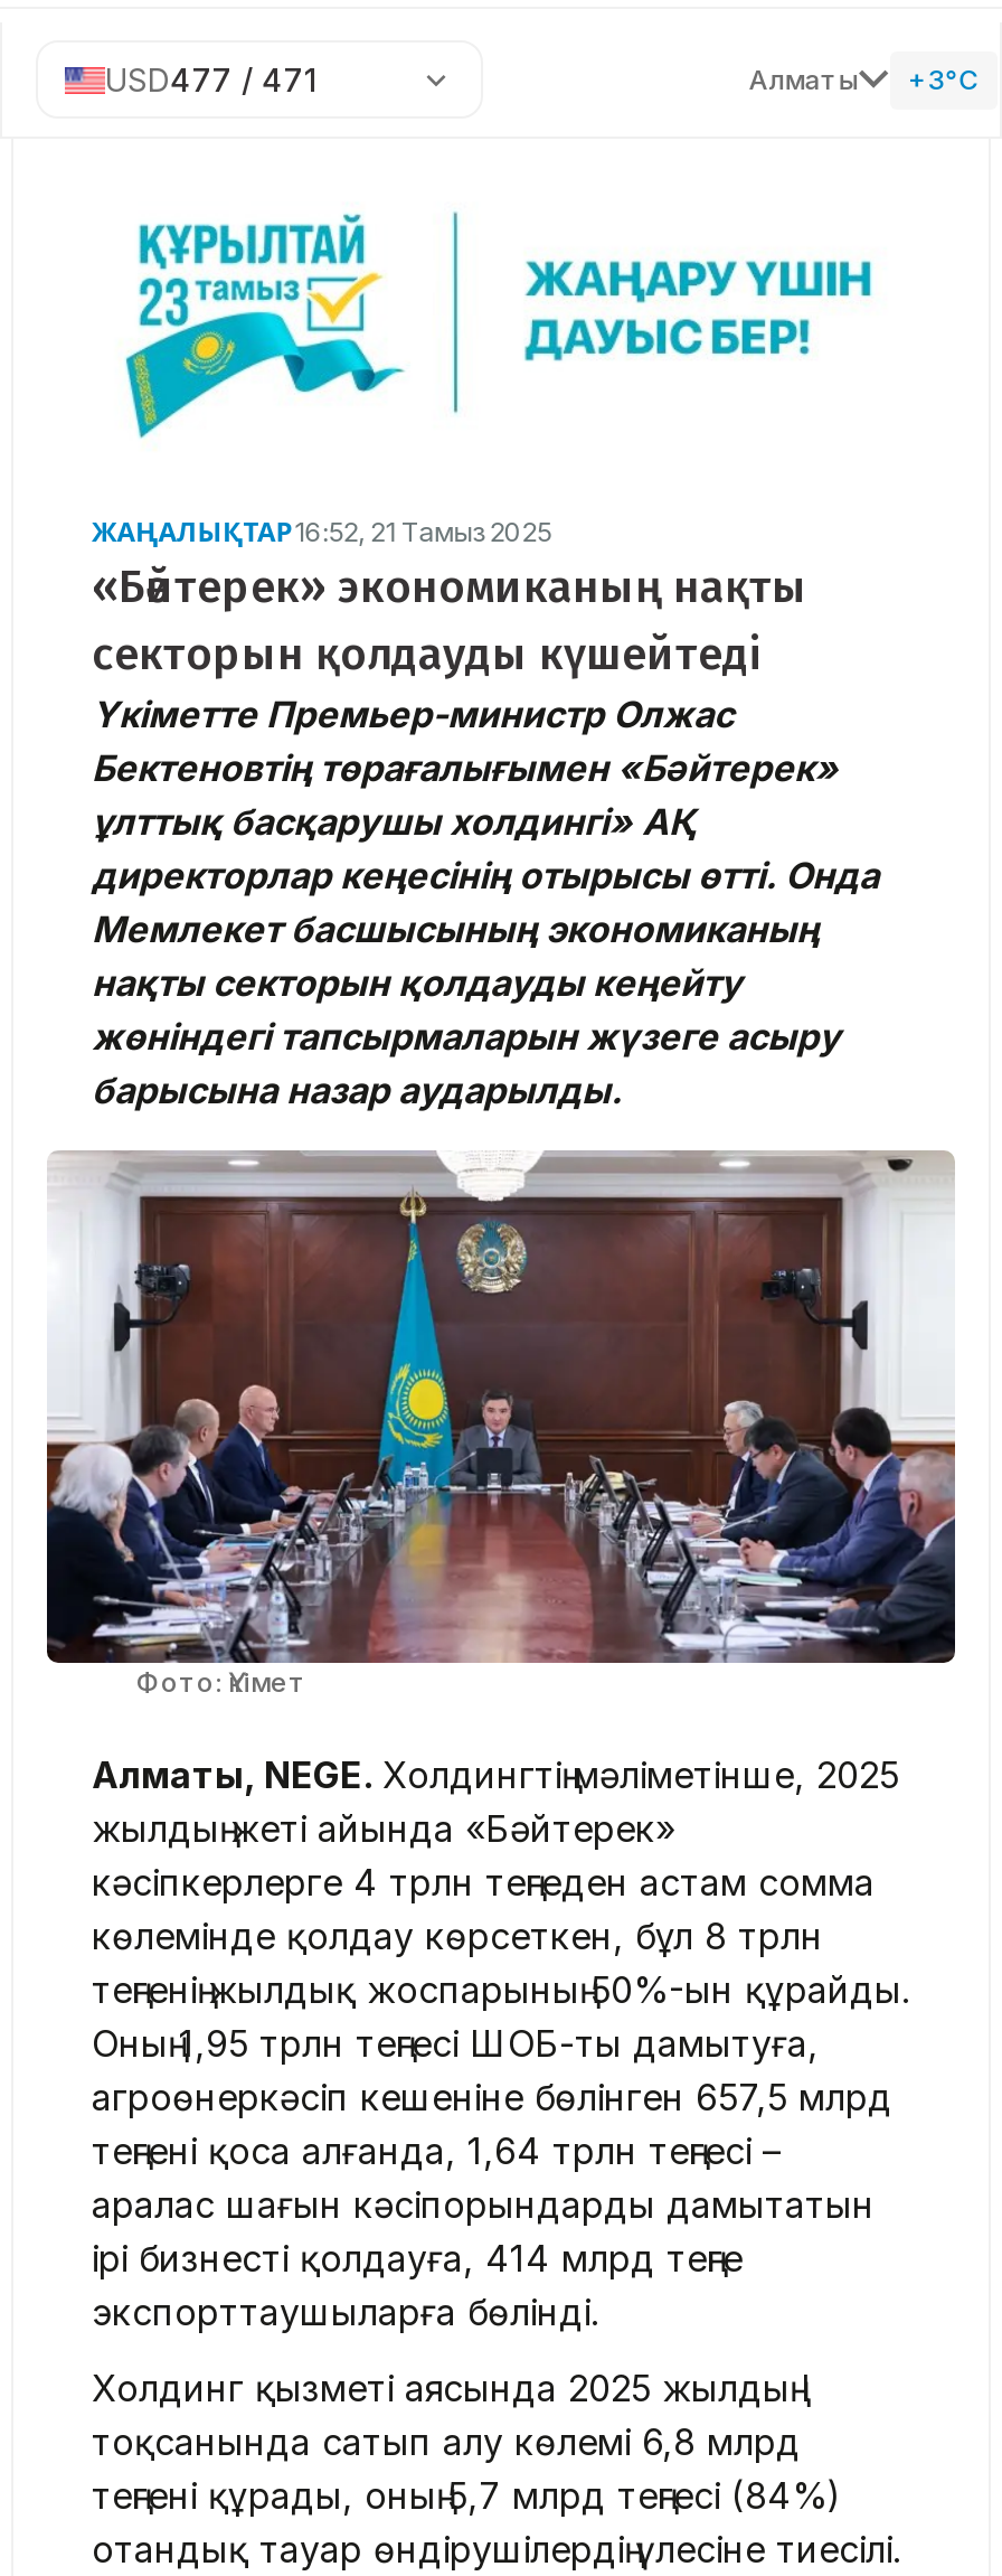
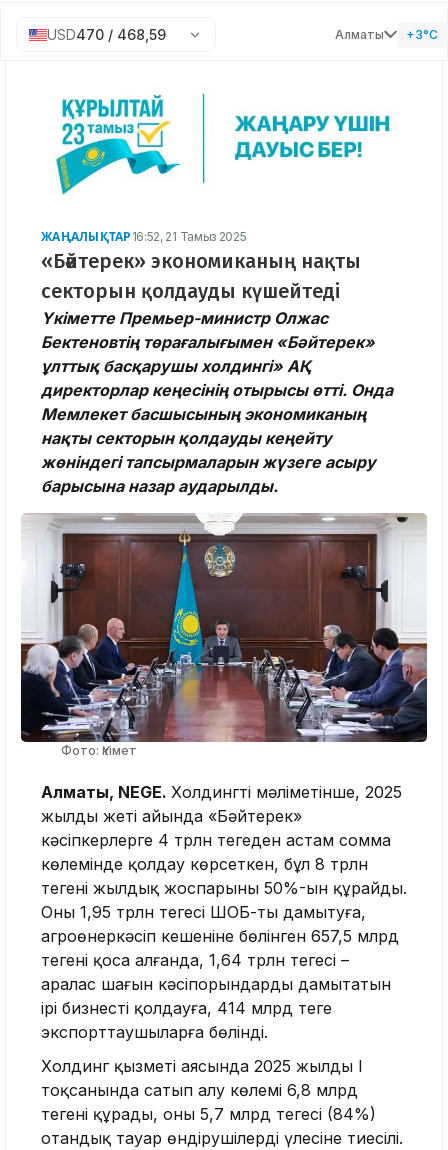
- USD477 / 471
+ USD470 / 468,59
